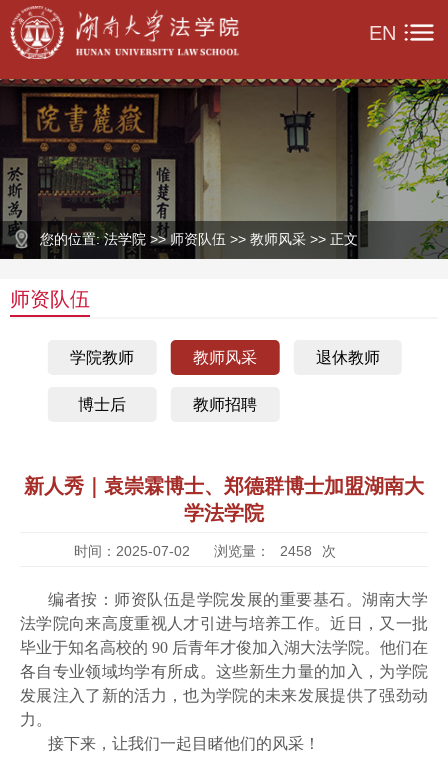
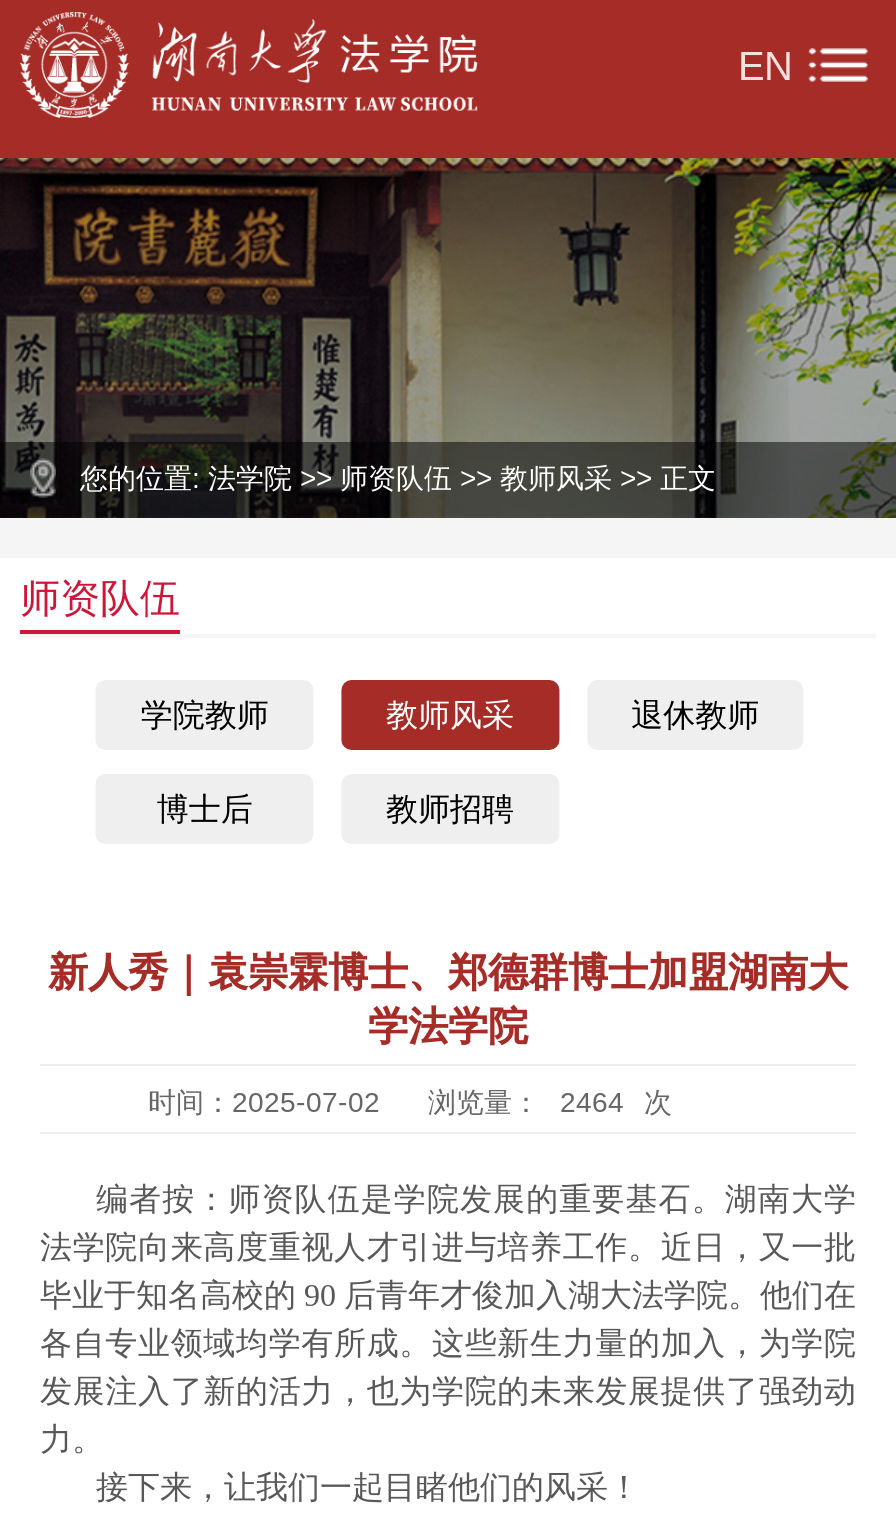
- 时间：2025-07-02 浏览量： 2458 次
+ 时间：2025-07-02 浏览量： 2464 次
